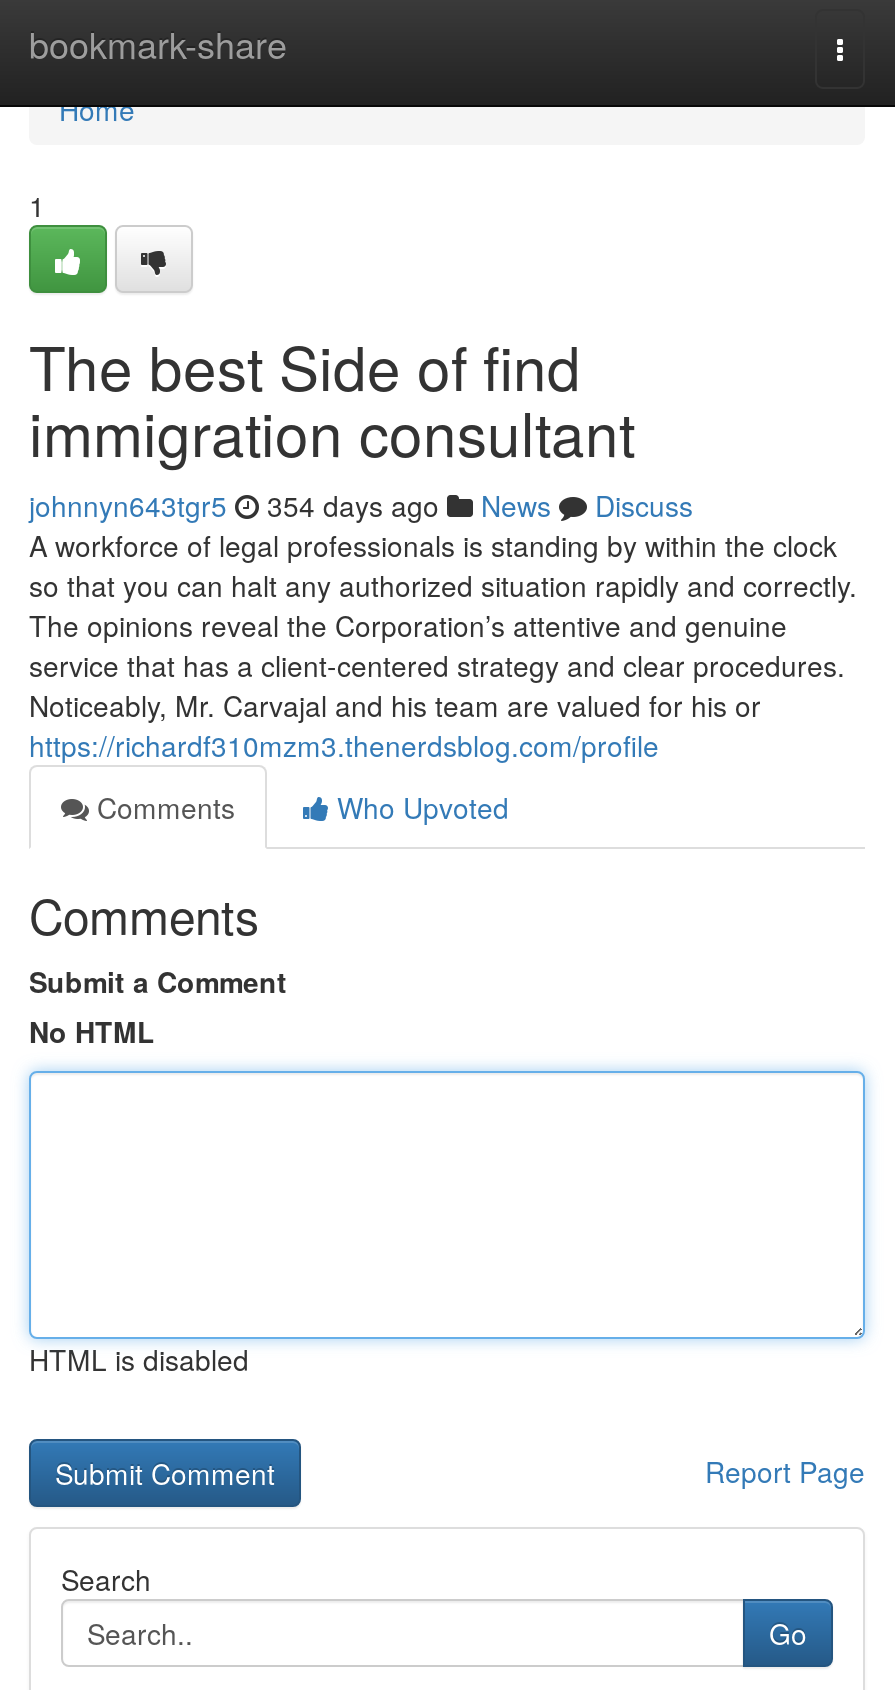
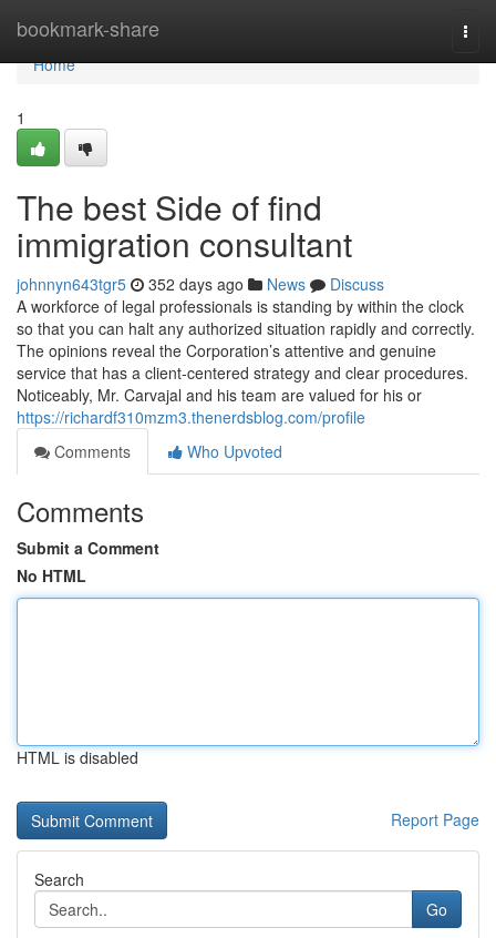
- johnnyn643tgr5 354 days ago News Discuss
+ johnnyn643tgr5 352 days ago News Discuss
